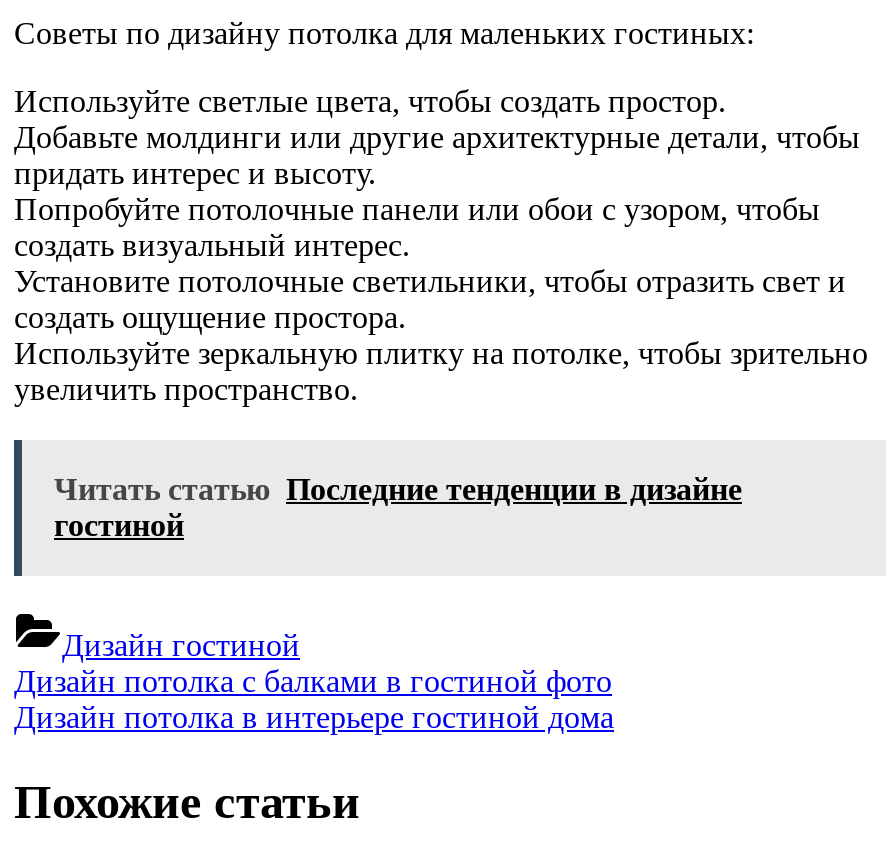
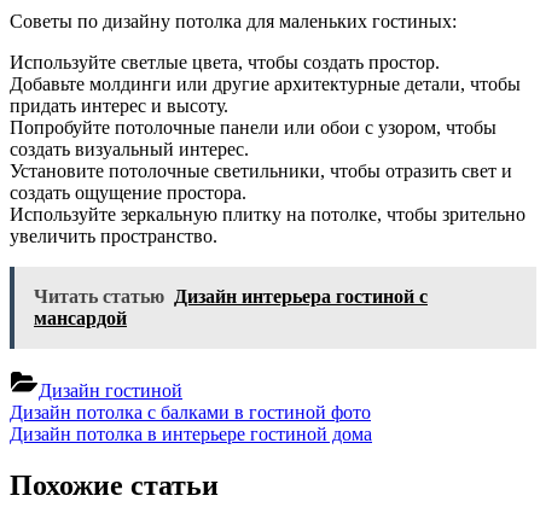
- Читать статью Последние тенденции в дизайне
- гостиной
+ Читать статью Дизайн интерьера гостиной с
+ мансардой
